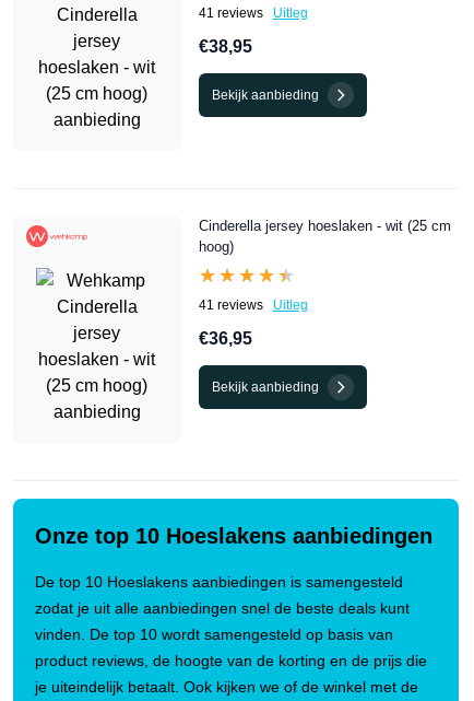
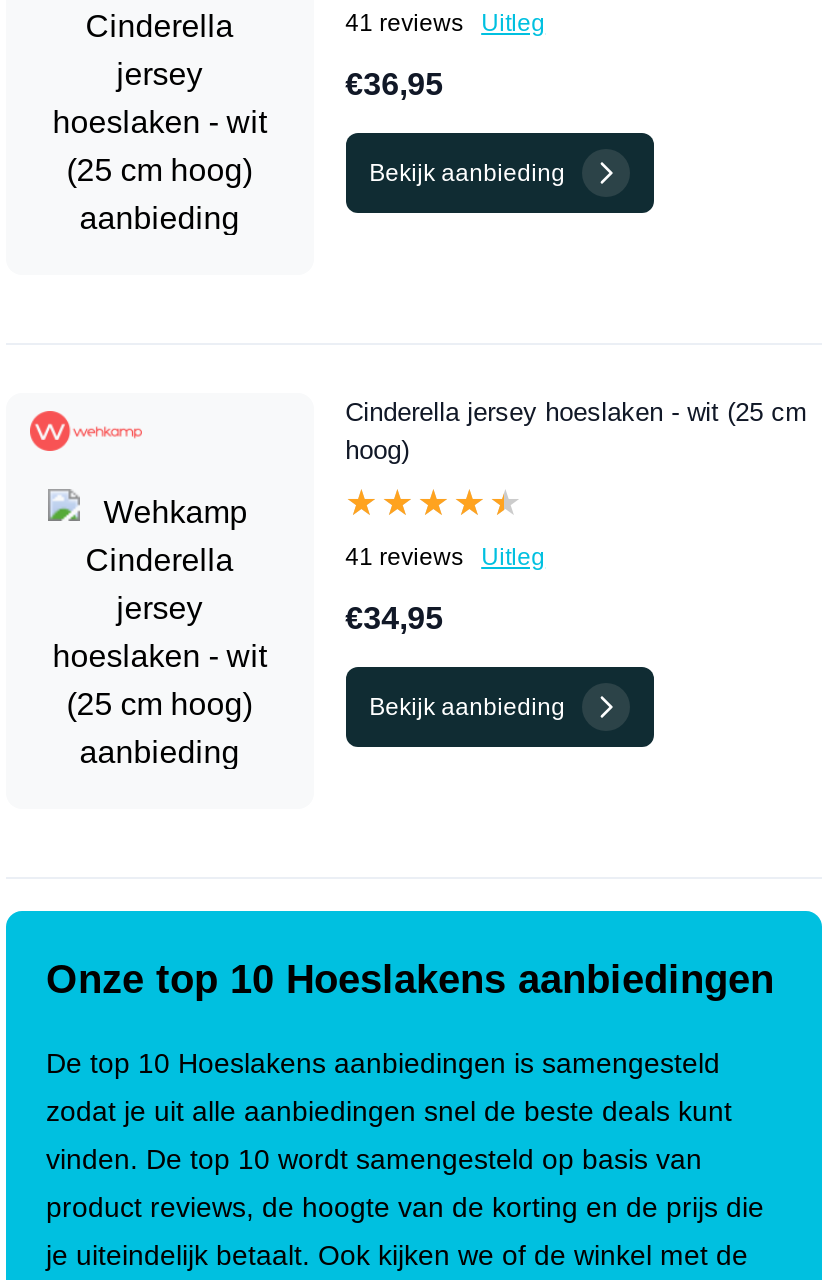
- €38,95
+ €36,95

- €36,95
+ €34,95
